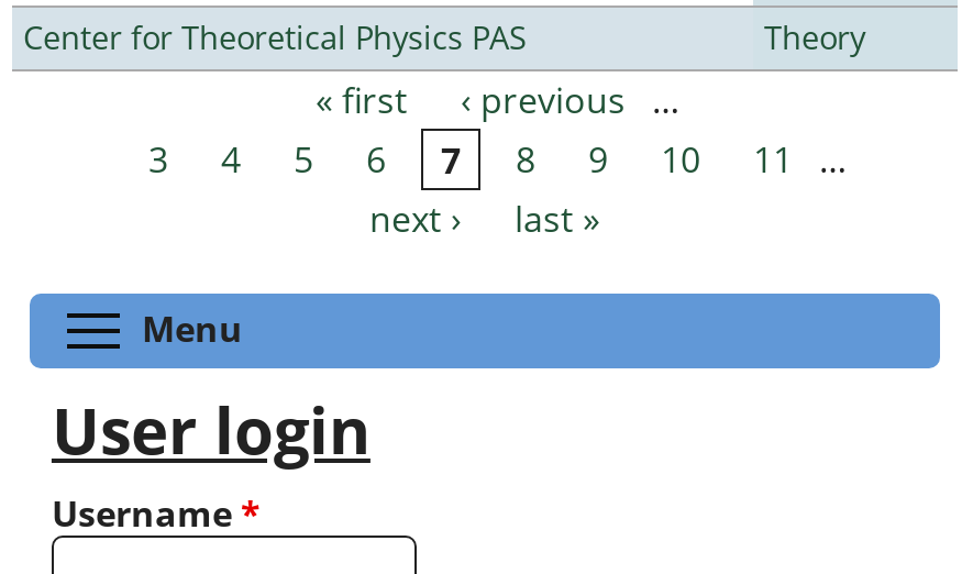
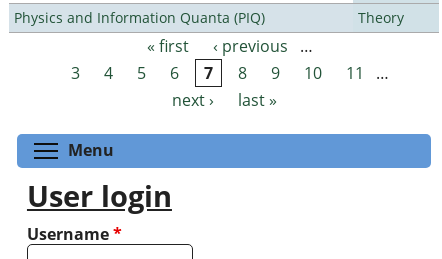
- Center for Theoretical Physics PAS
+ Physics and Information Quanta (PIQ)
